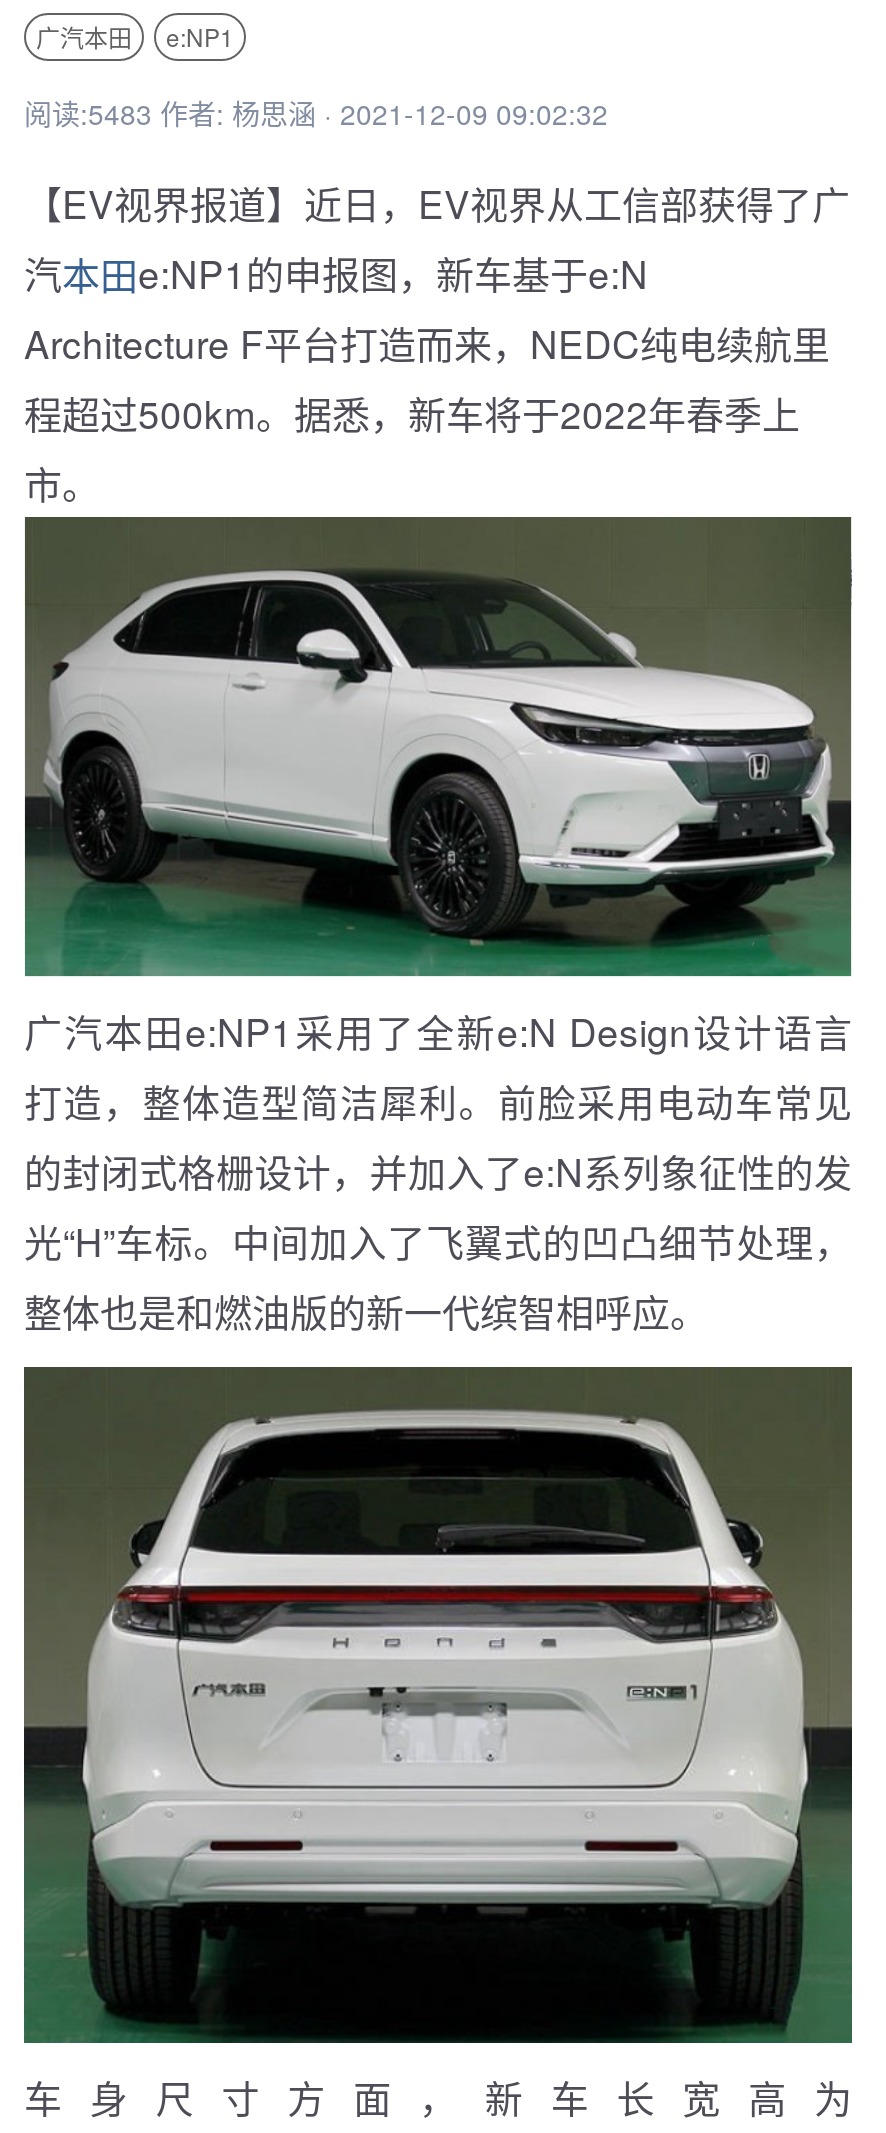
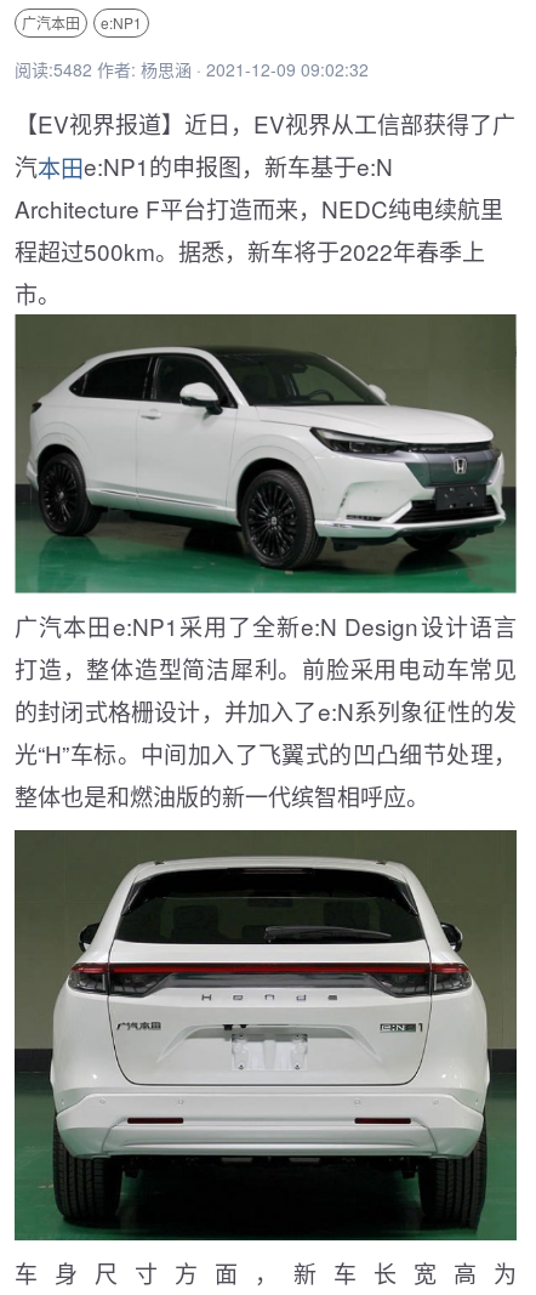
- 阅读:5483 作者: 杨思涵 · 2021-12-09 09:02:32
+ 阅读:5482 作者: 杨思涵 · 2021-12-09 09:02:32
